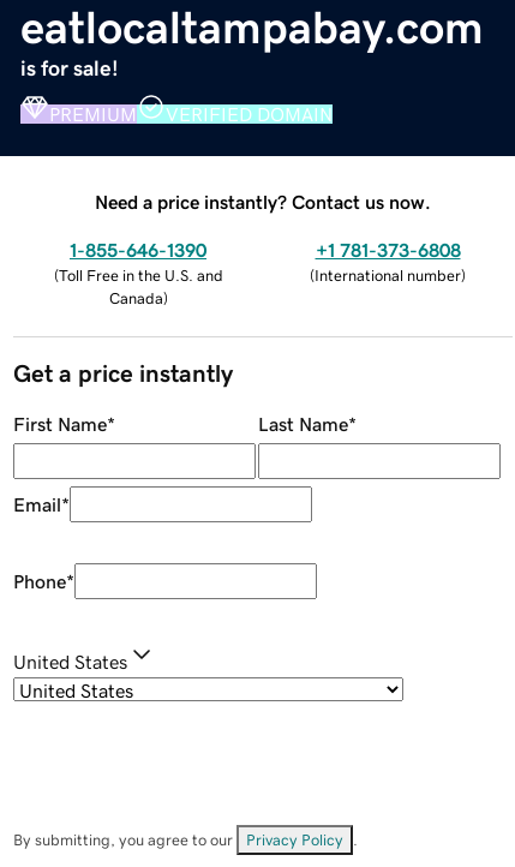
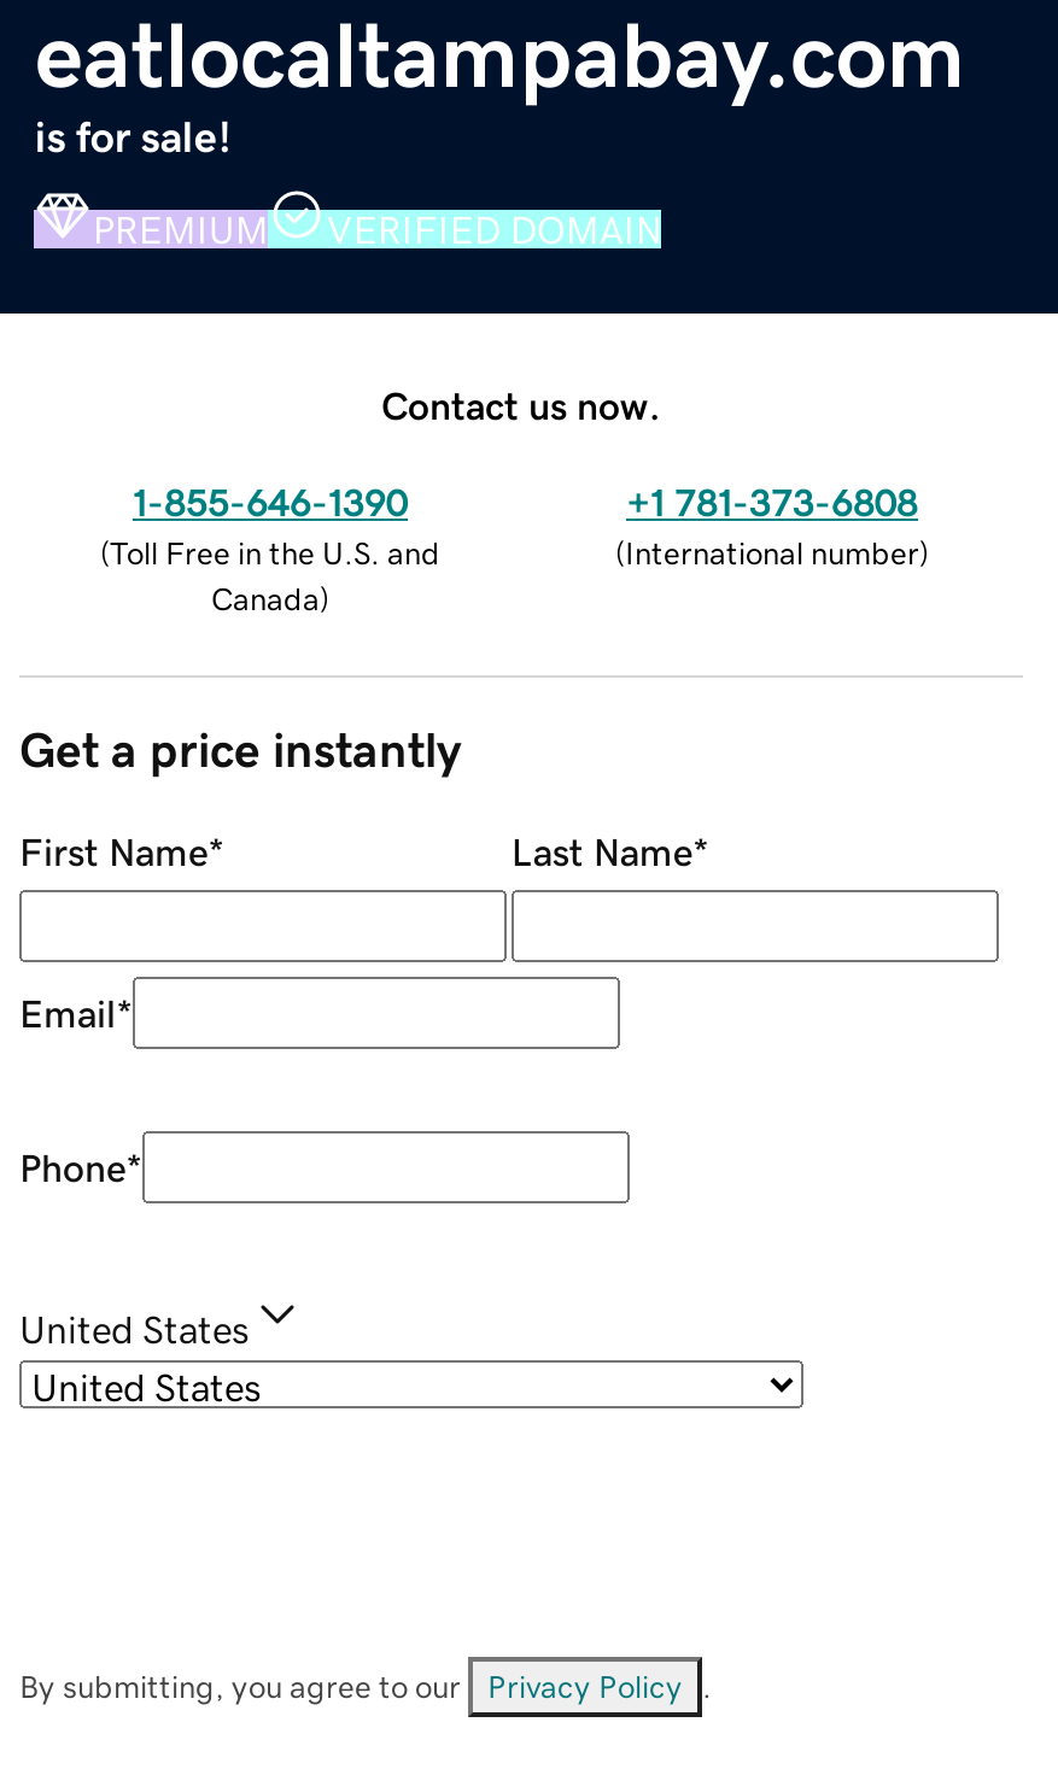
- Need a price instantly? Contact us now.
+ Contact us now.
